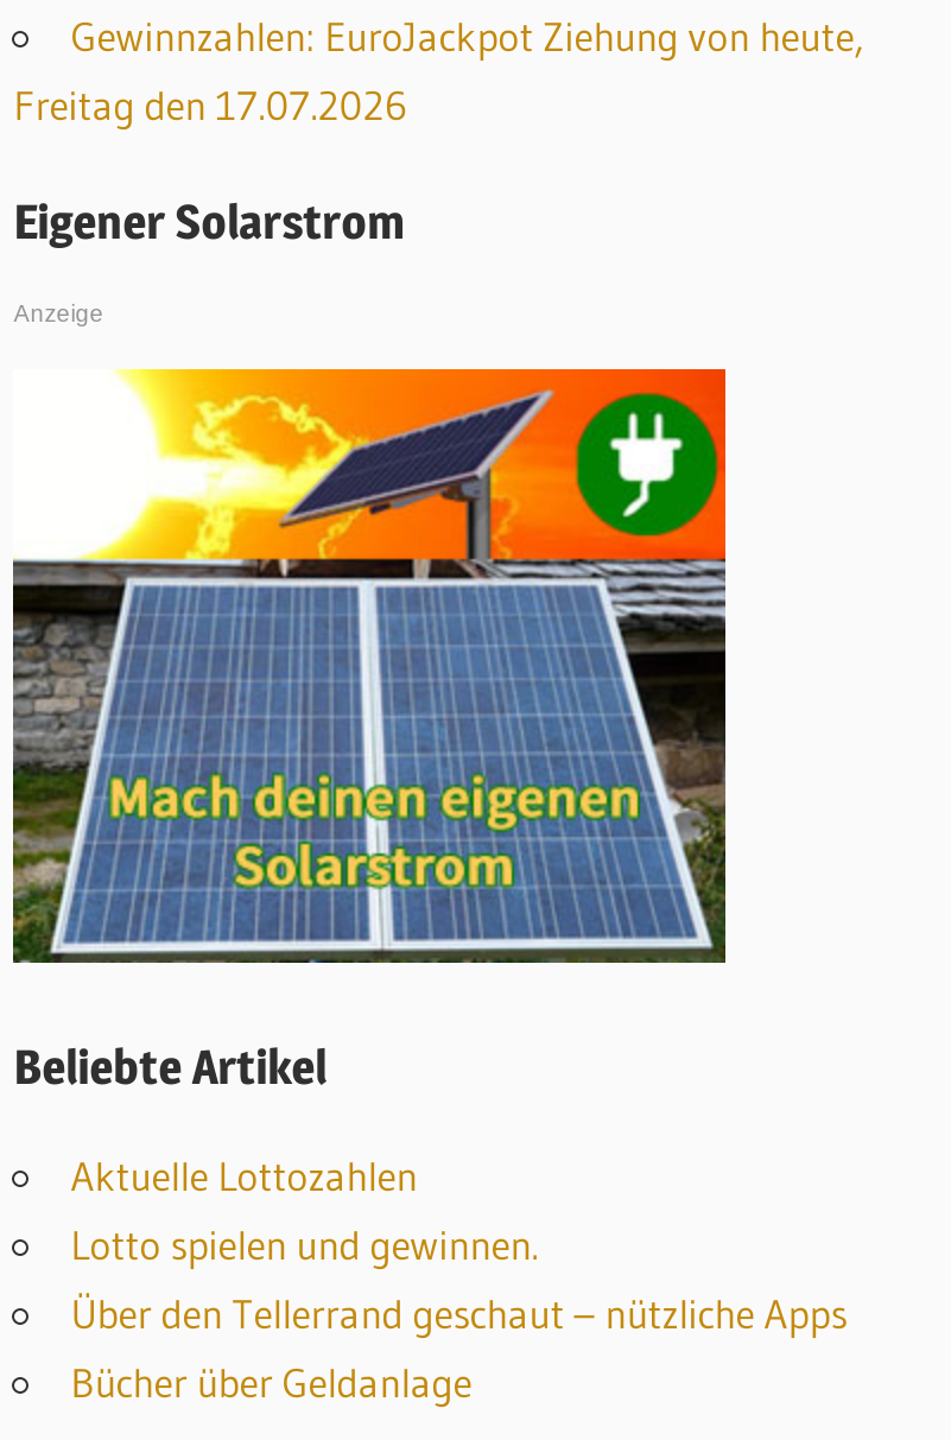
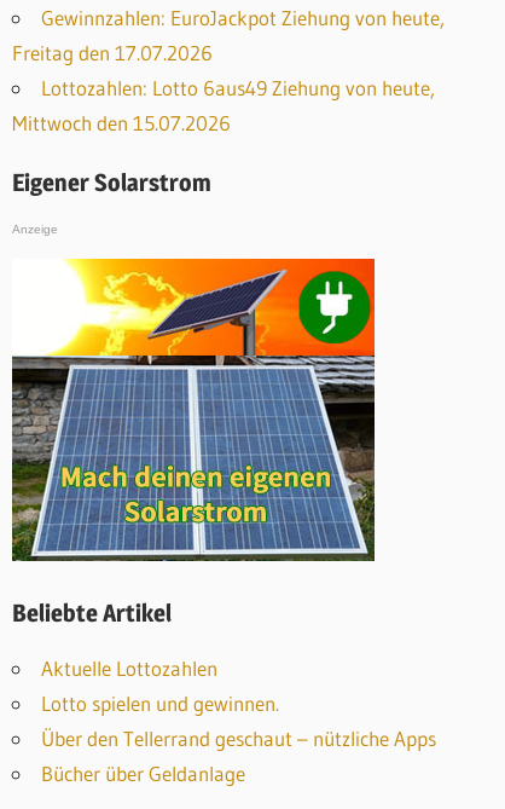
+ Lottozahlen: Lotto 6aus49 Ziehung von heute,
+ Mittwoch den 15.07.2026
